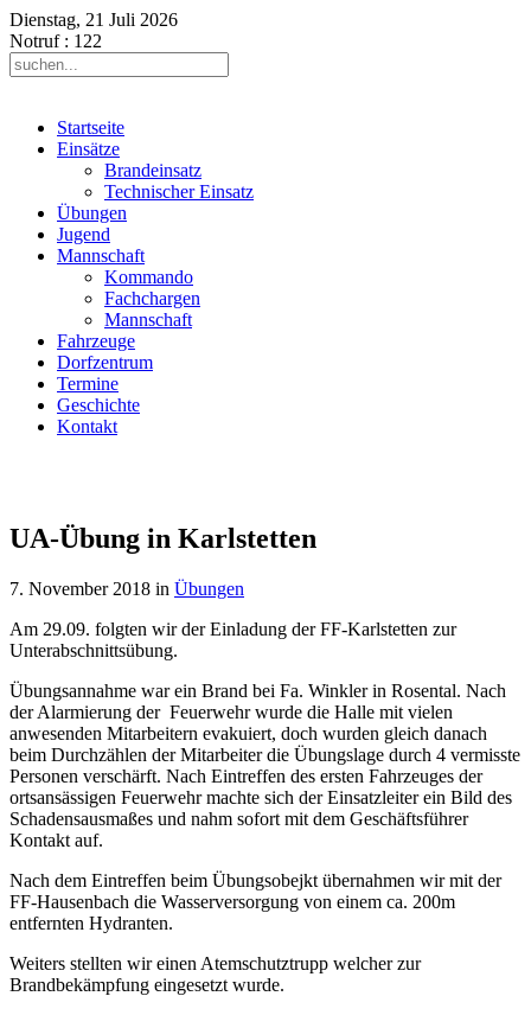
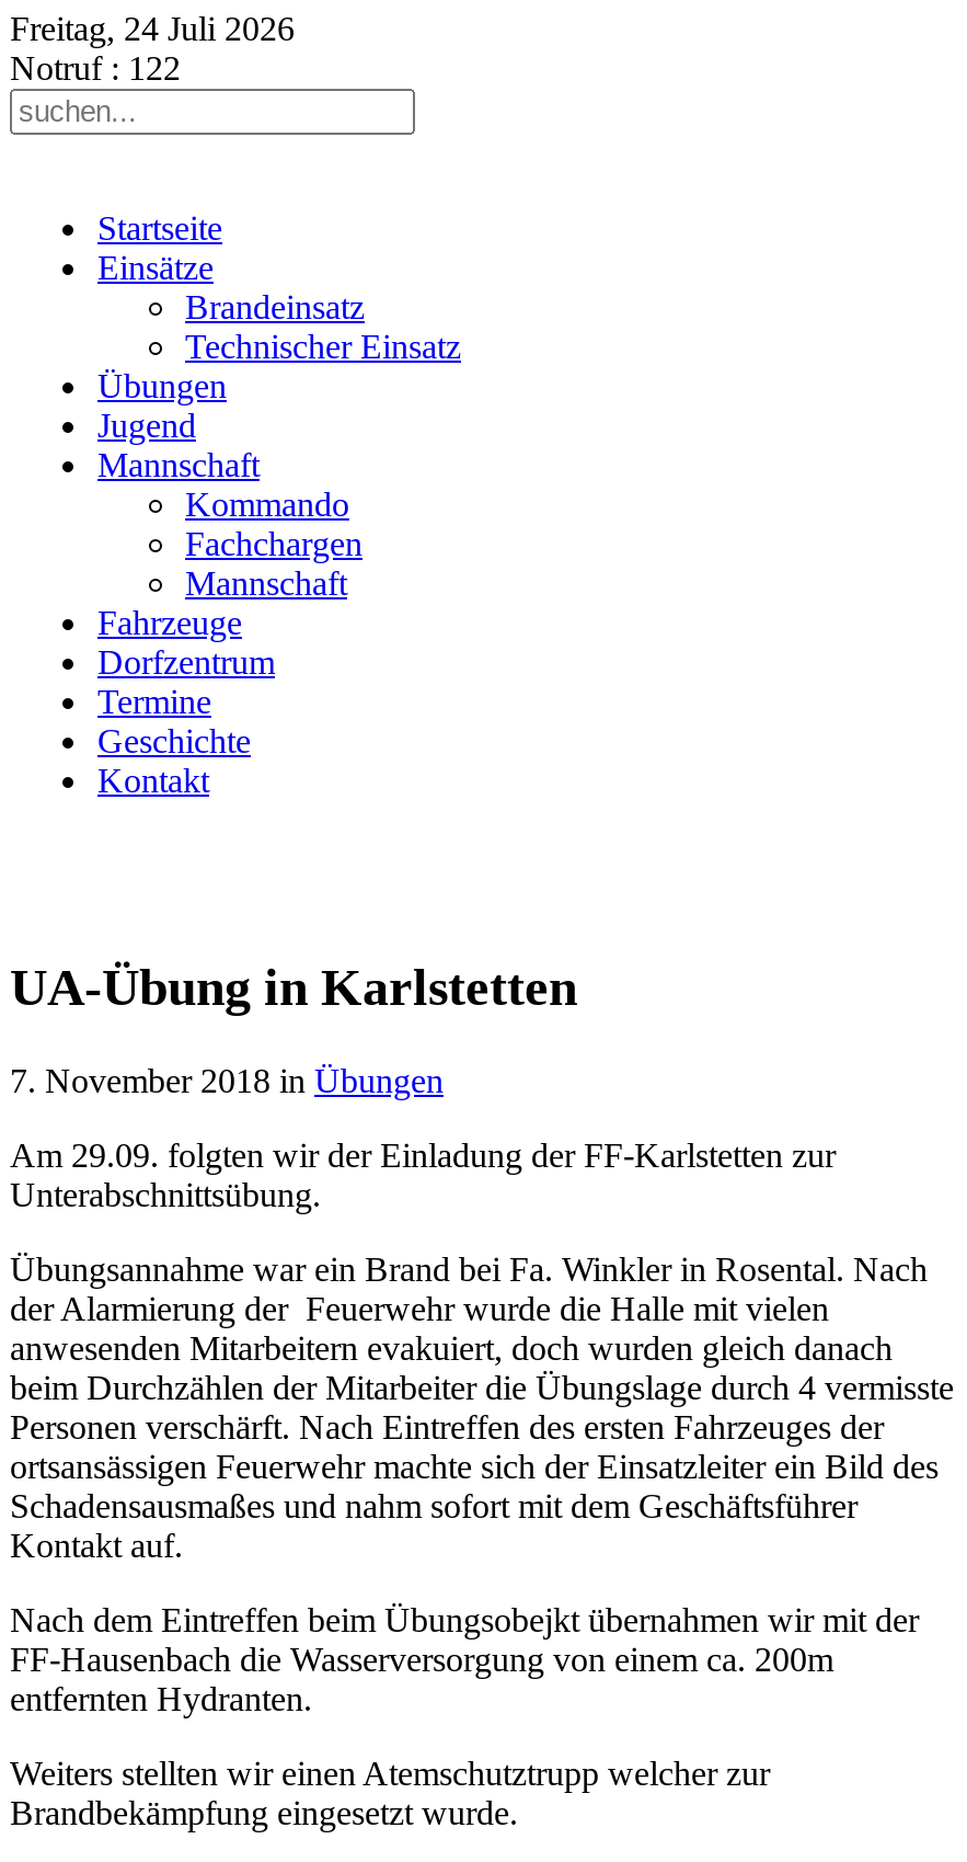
- Dienstag, 21 Juli 2026
+ Freitag, 24 Juli 2026
